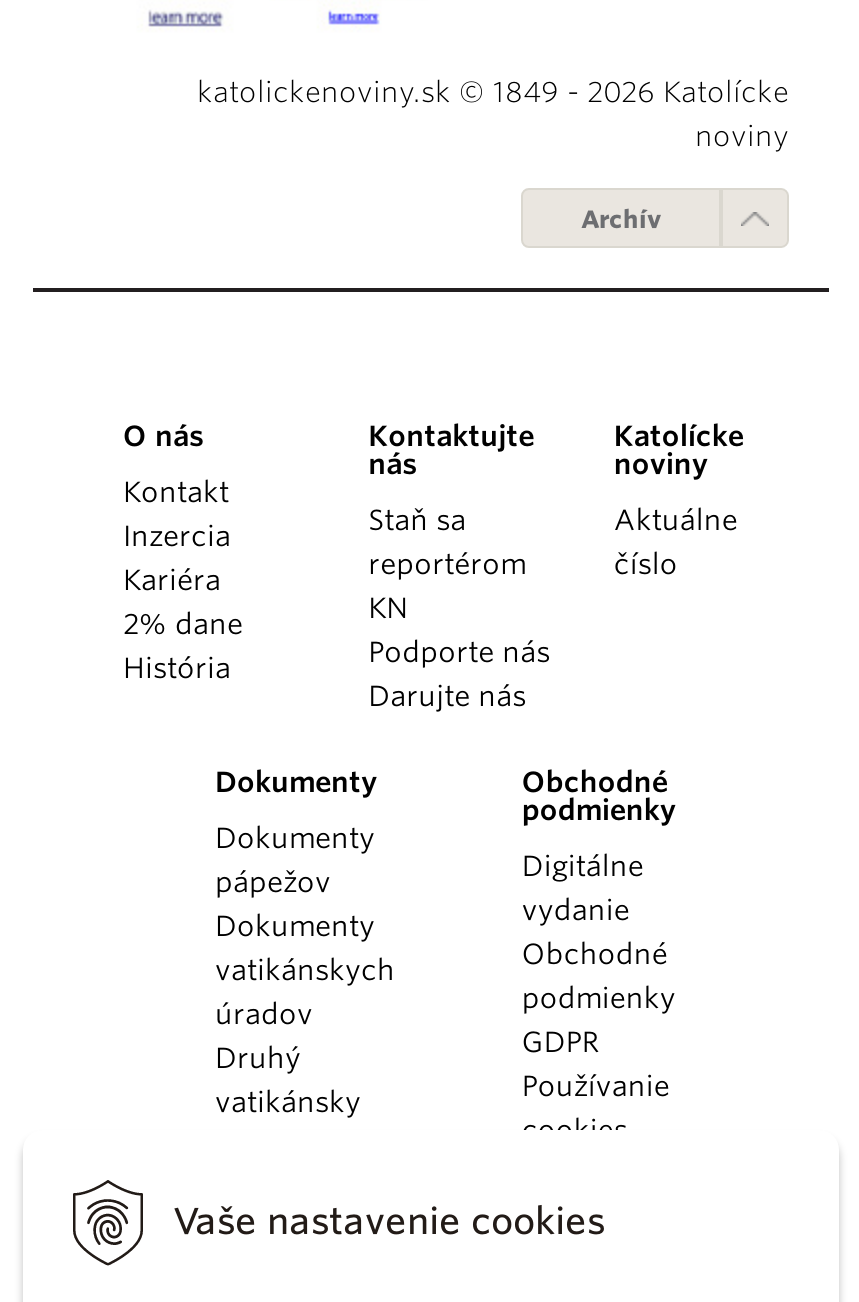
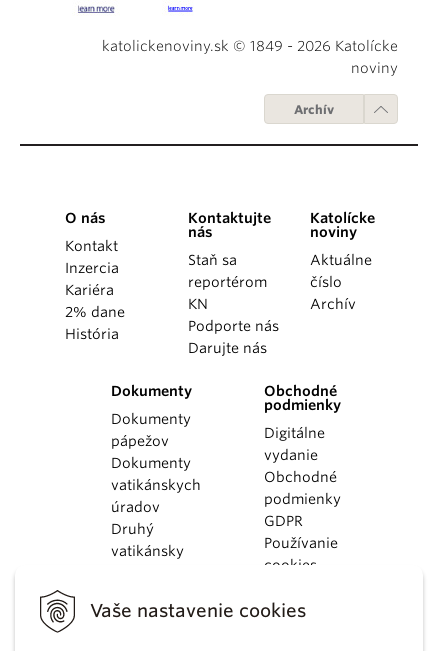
+ Archív
